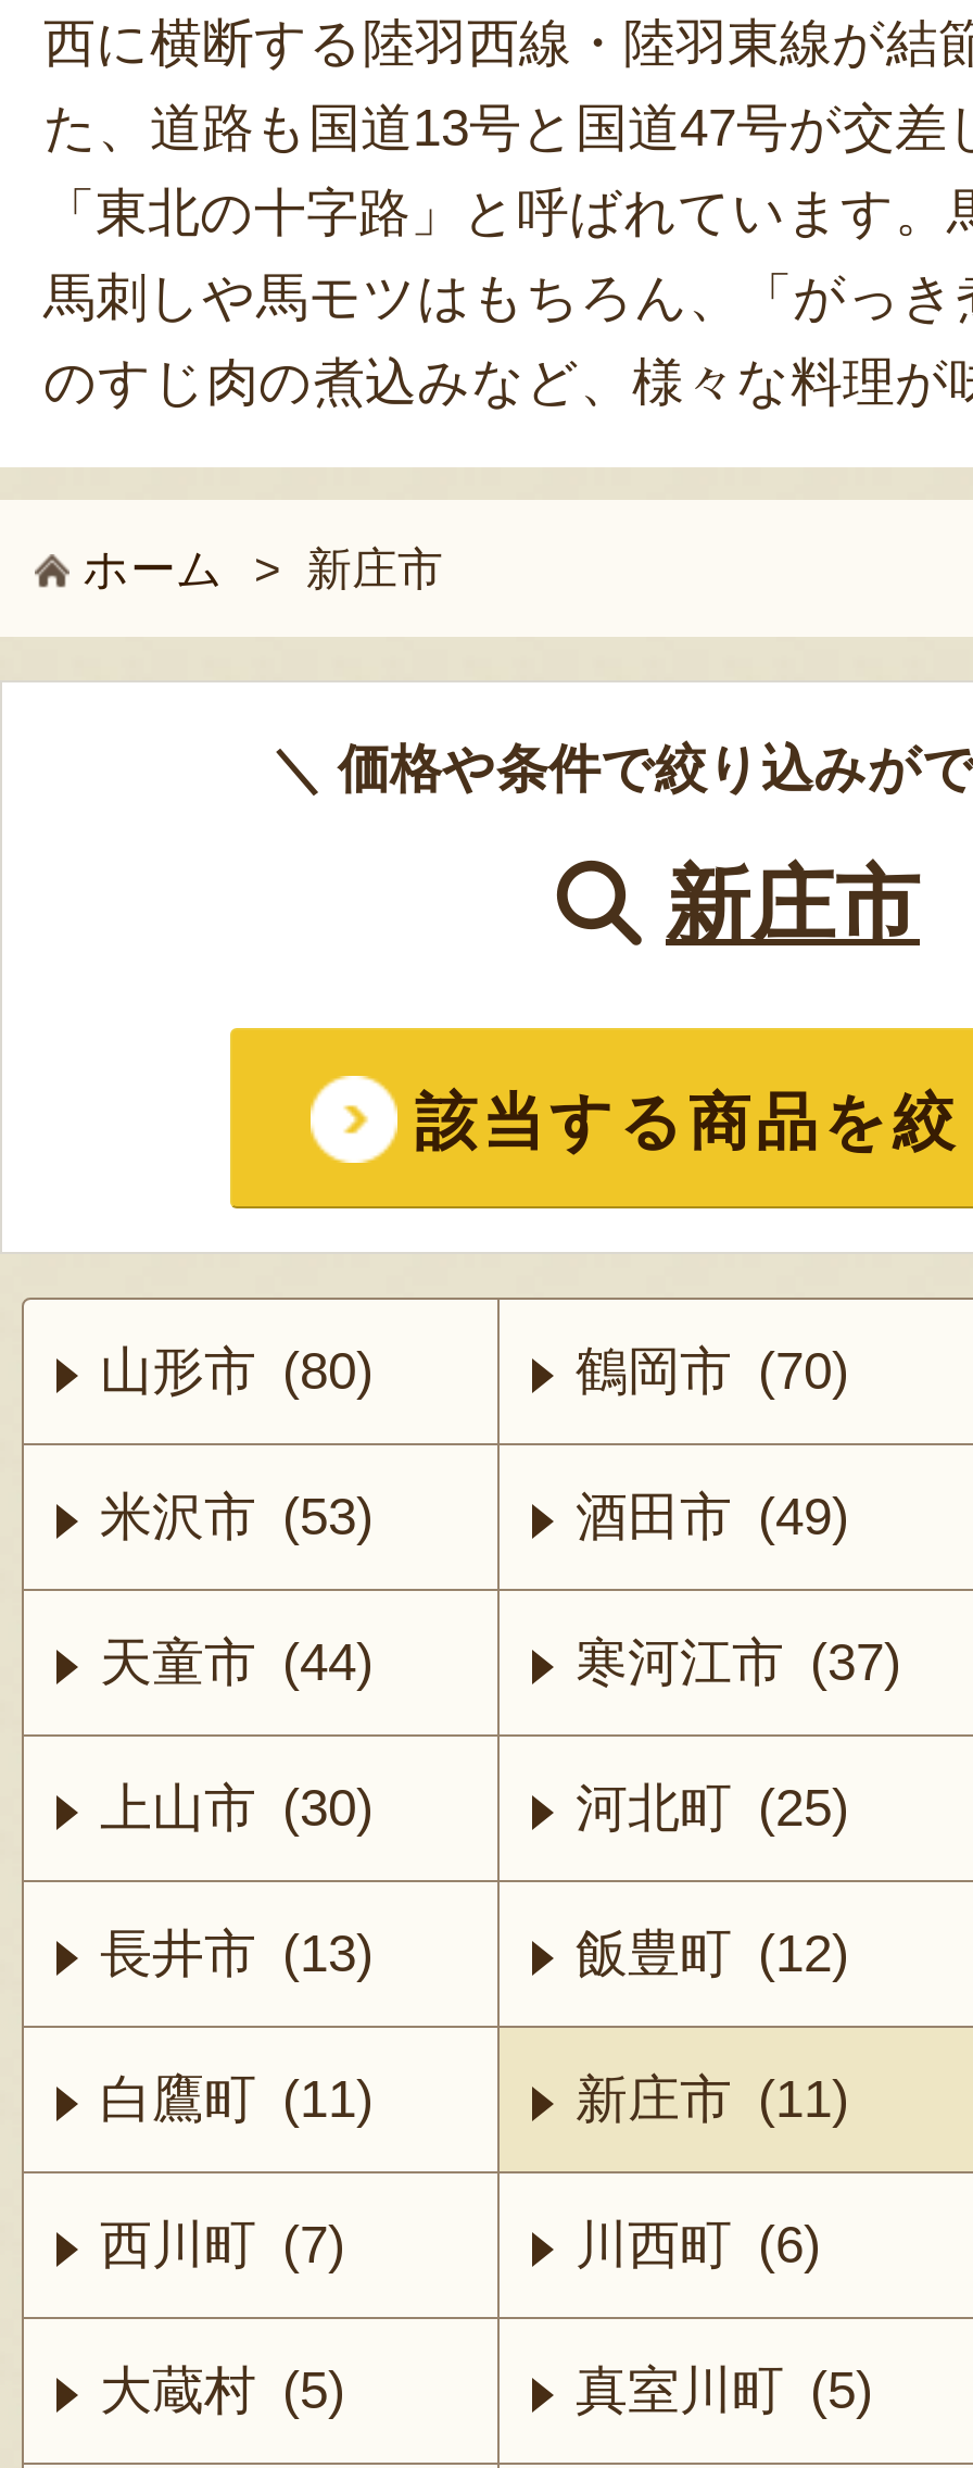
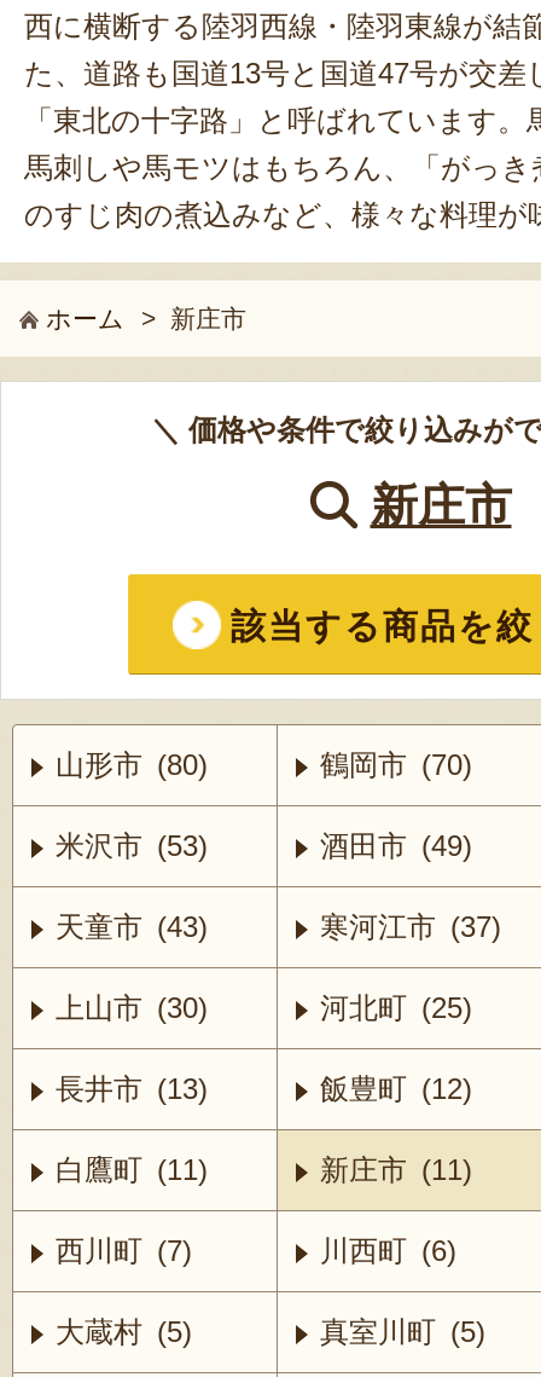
- 天童市 (44)
+ 天童市 (43)
